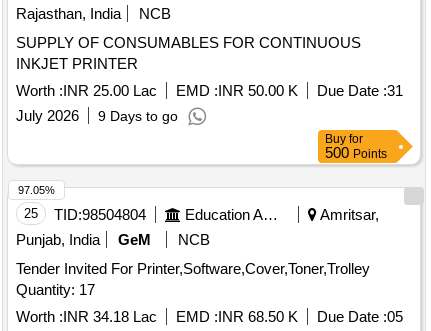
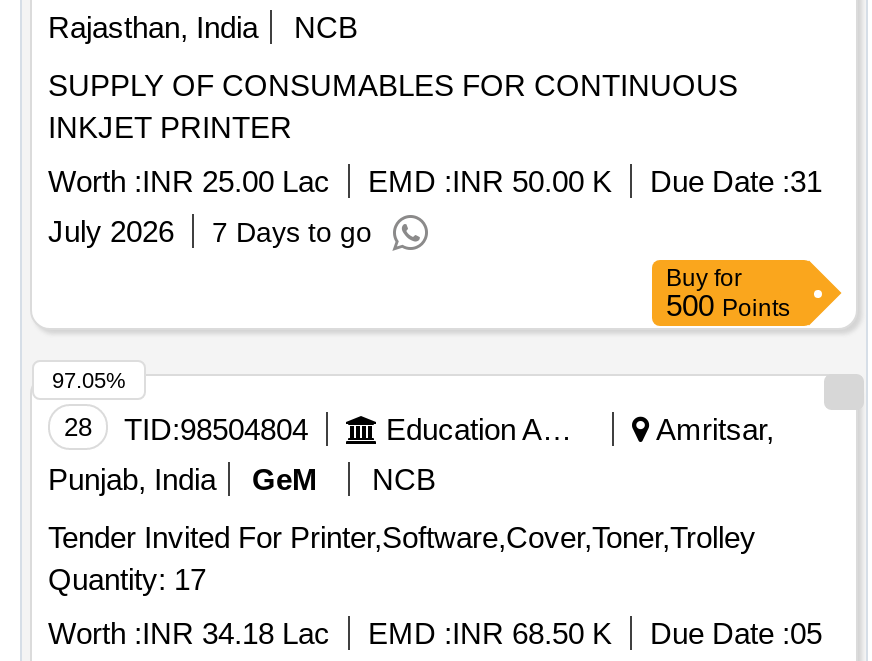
- July 2026 9 Days to go
+ July 2026 7 Days to go

- 25 TID:98504804
+ 28 TID:98504804
